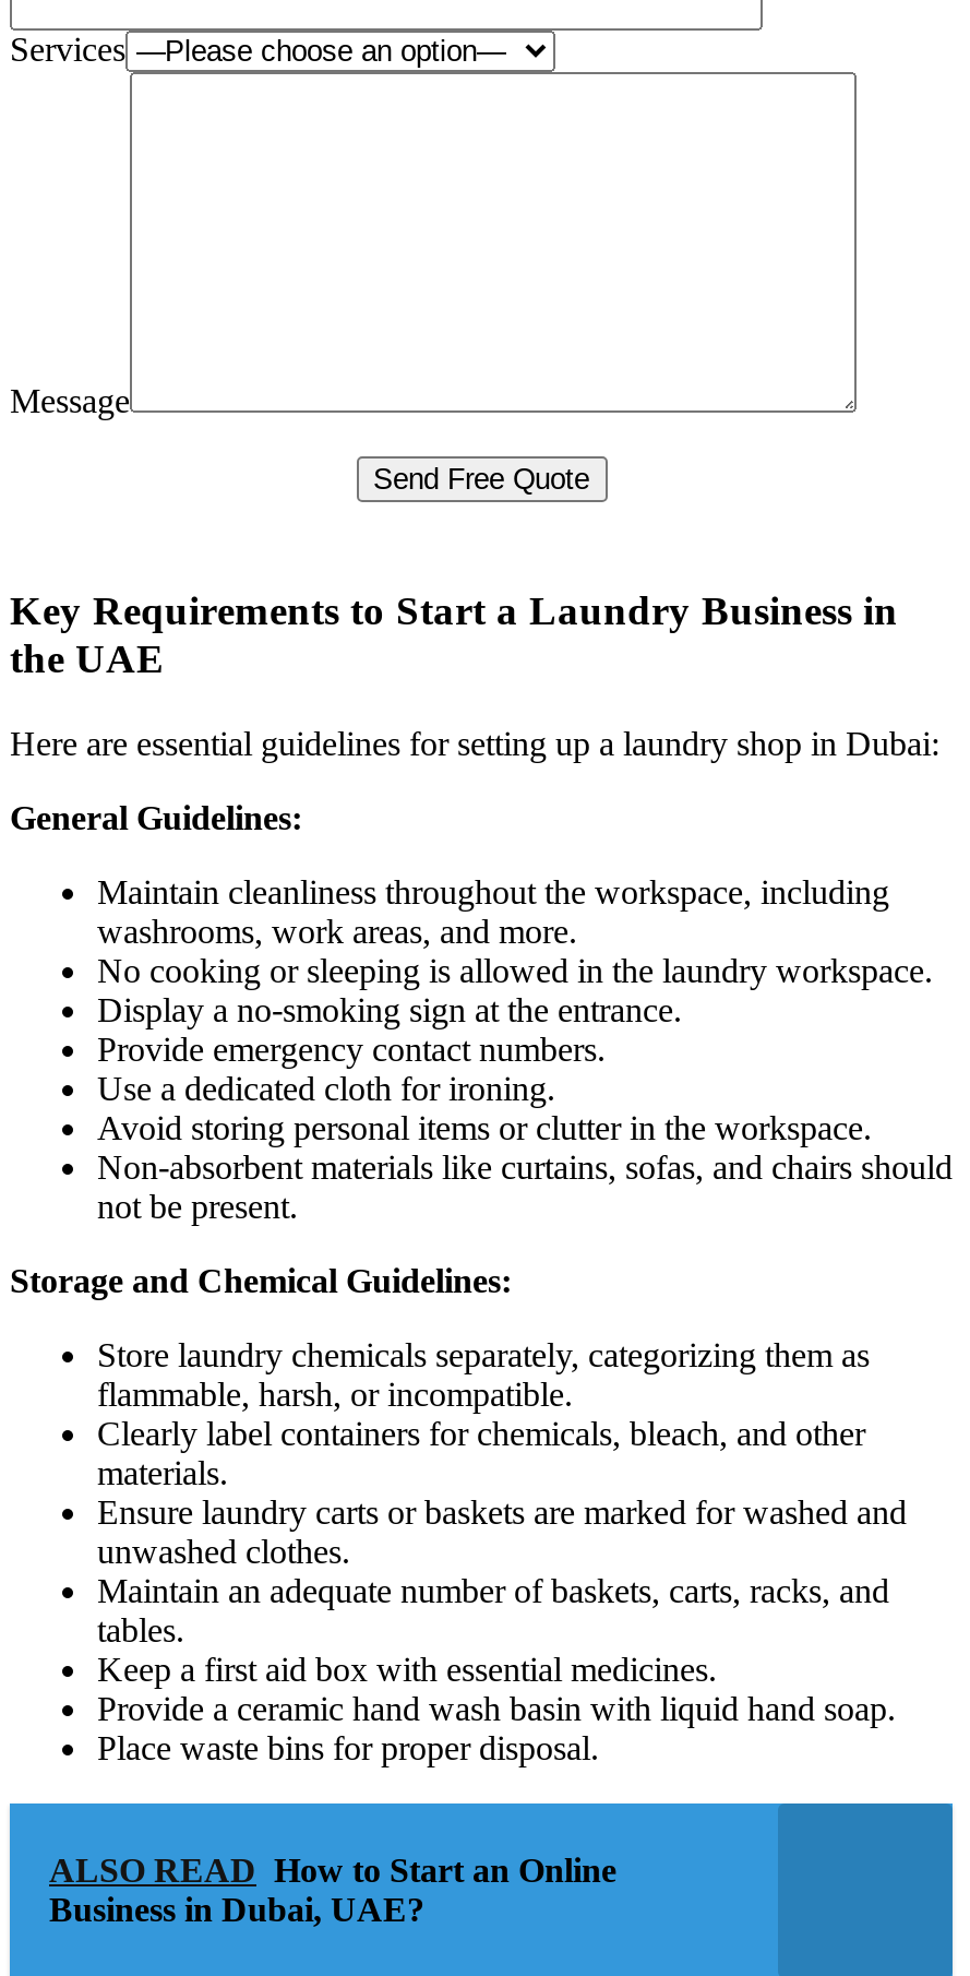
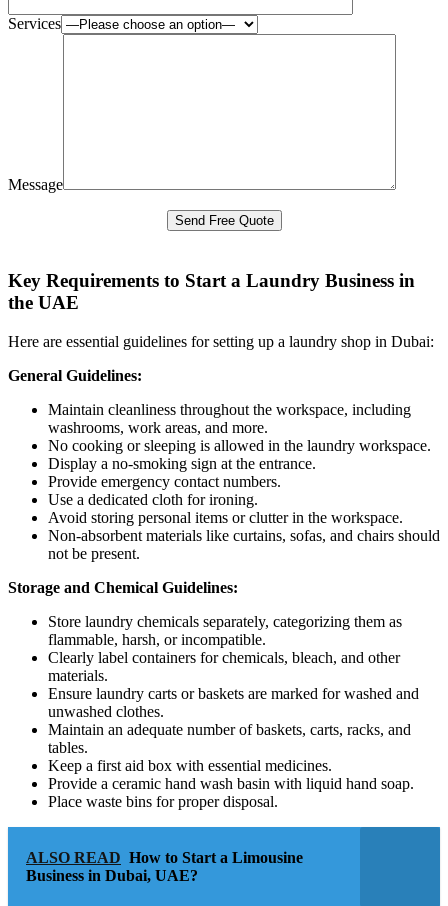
- ALSO READ How to Start an Online
+ ALSO READ How to Start a Limousine
